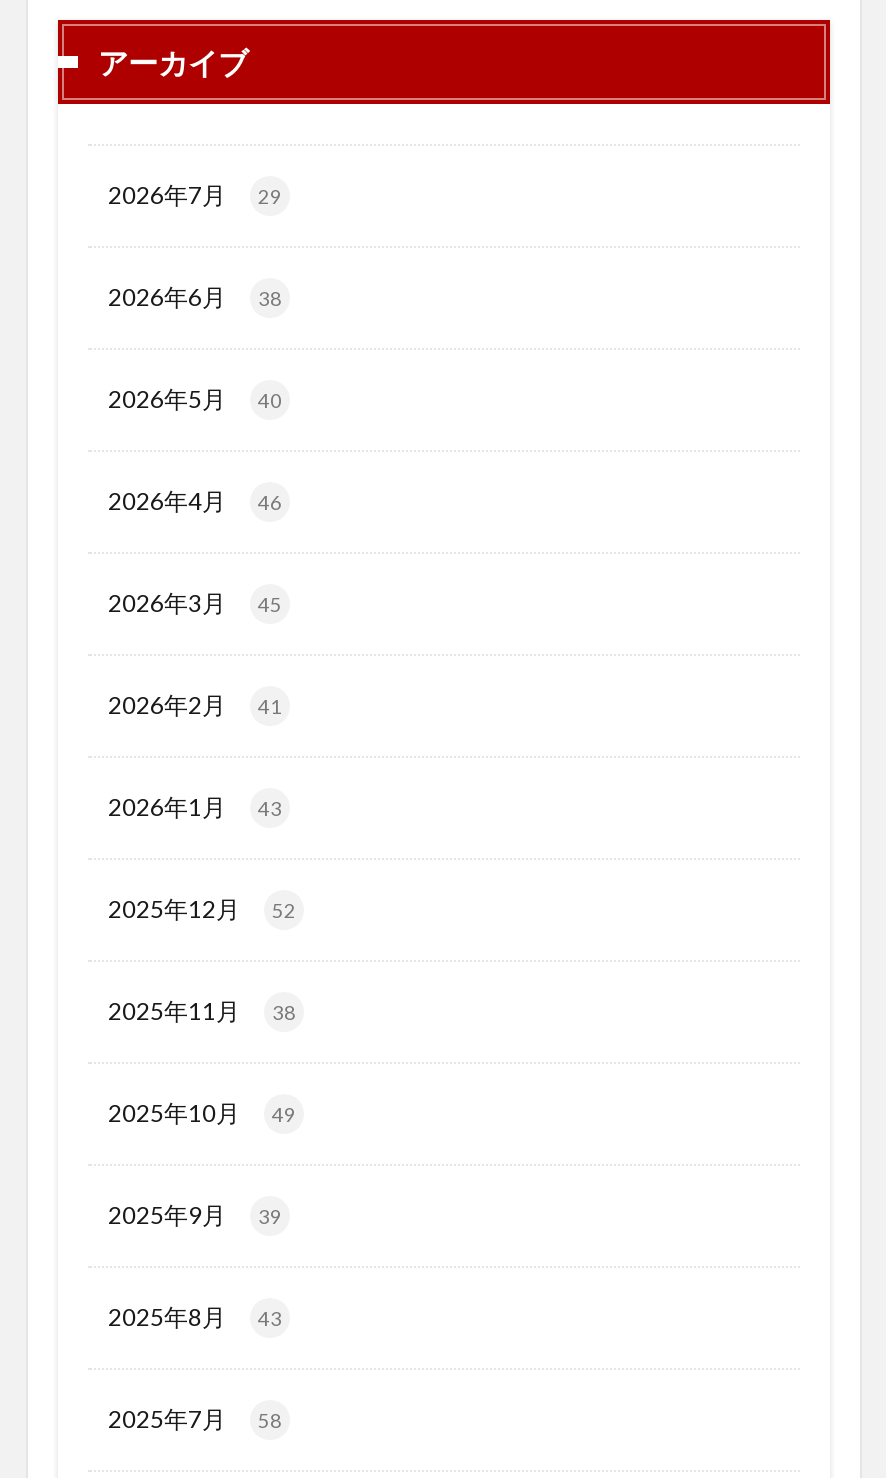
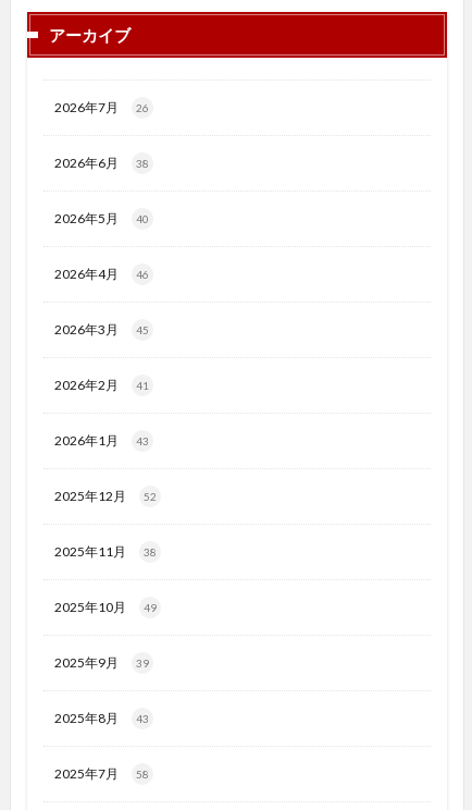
- 2026年7月 29
+ 2026年7月 26
